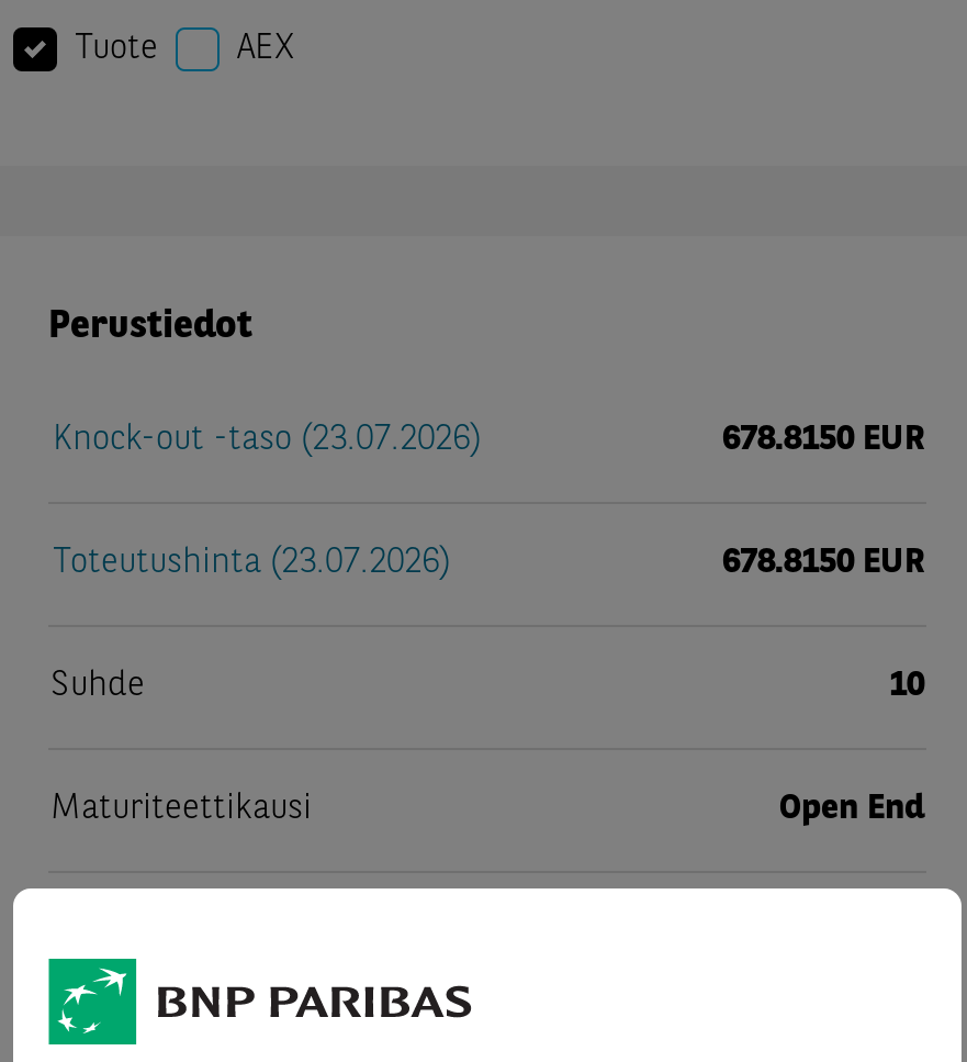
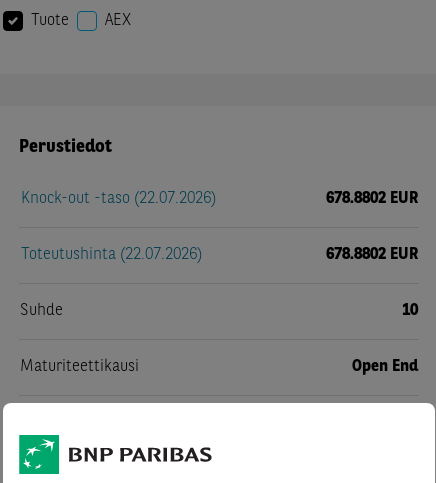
- Knock-out -taso (23.07.2026)
+ Knock-out -taso (22.07.2026)

- 678.8150 EUR
+ 678.8802 EUR

- Toteutushinta (23.07.2026)
+ Toteutushinta (22.07.2026)

- 678.8150 EUR
+ 678.8802 EUR
